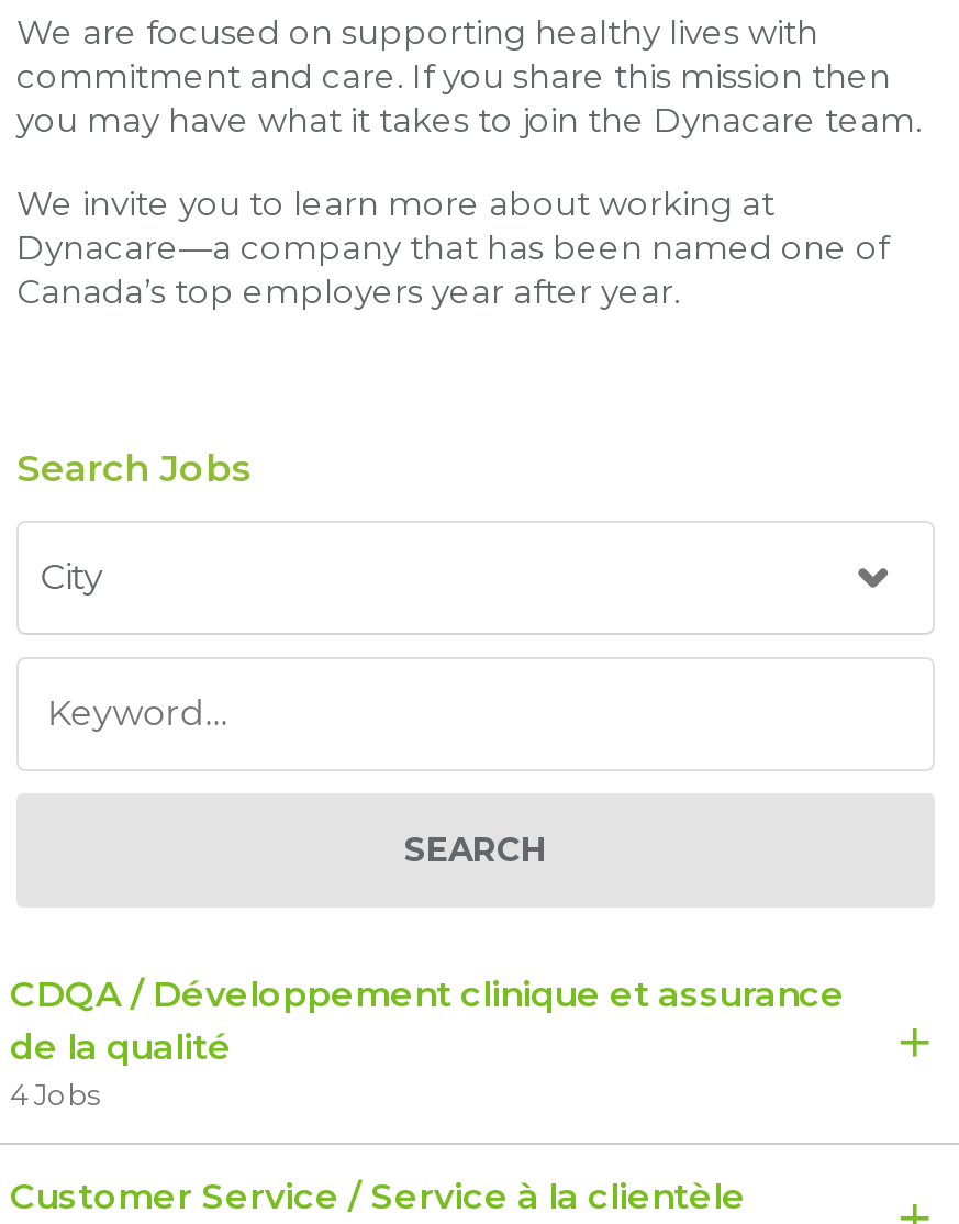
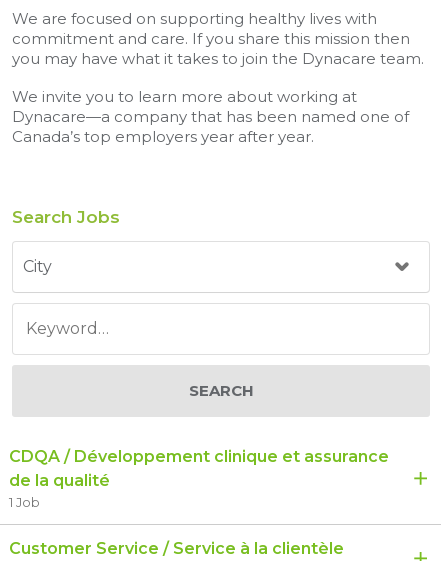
- 4 Jobs
+ 1 Job
